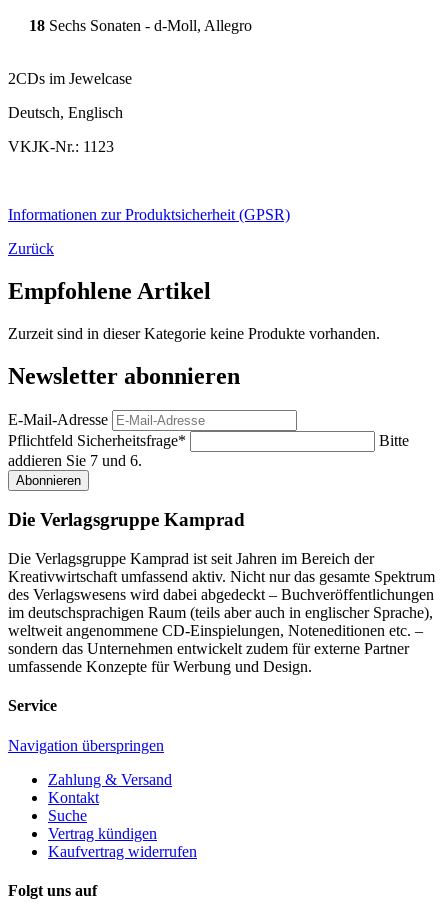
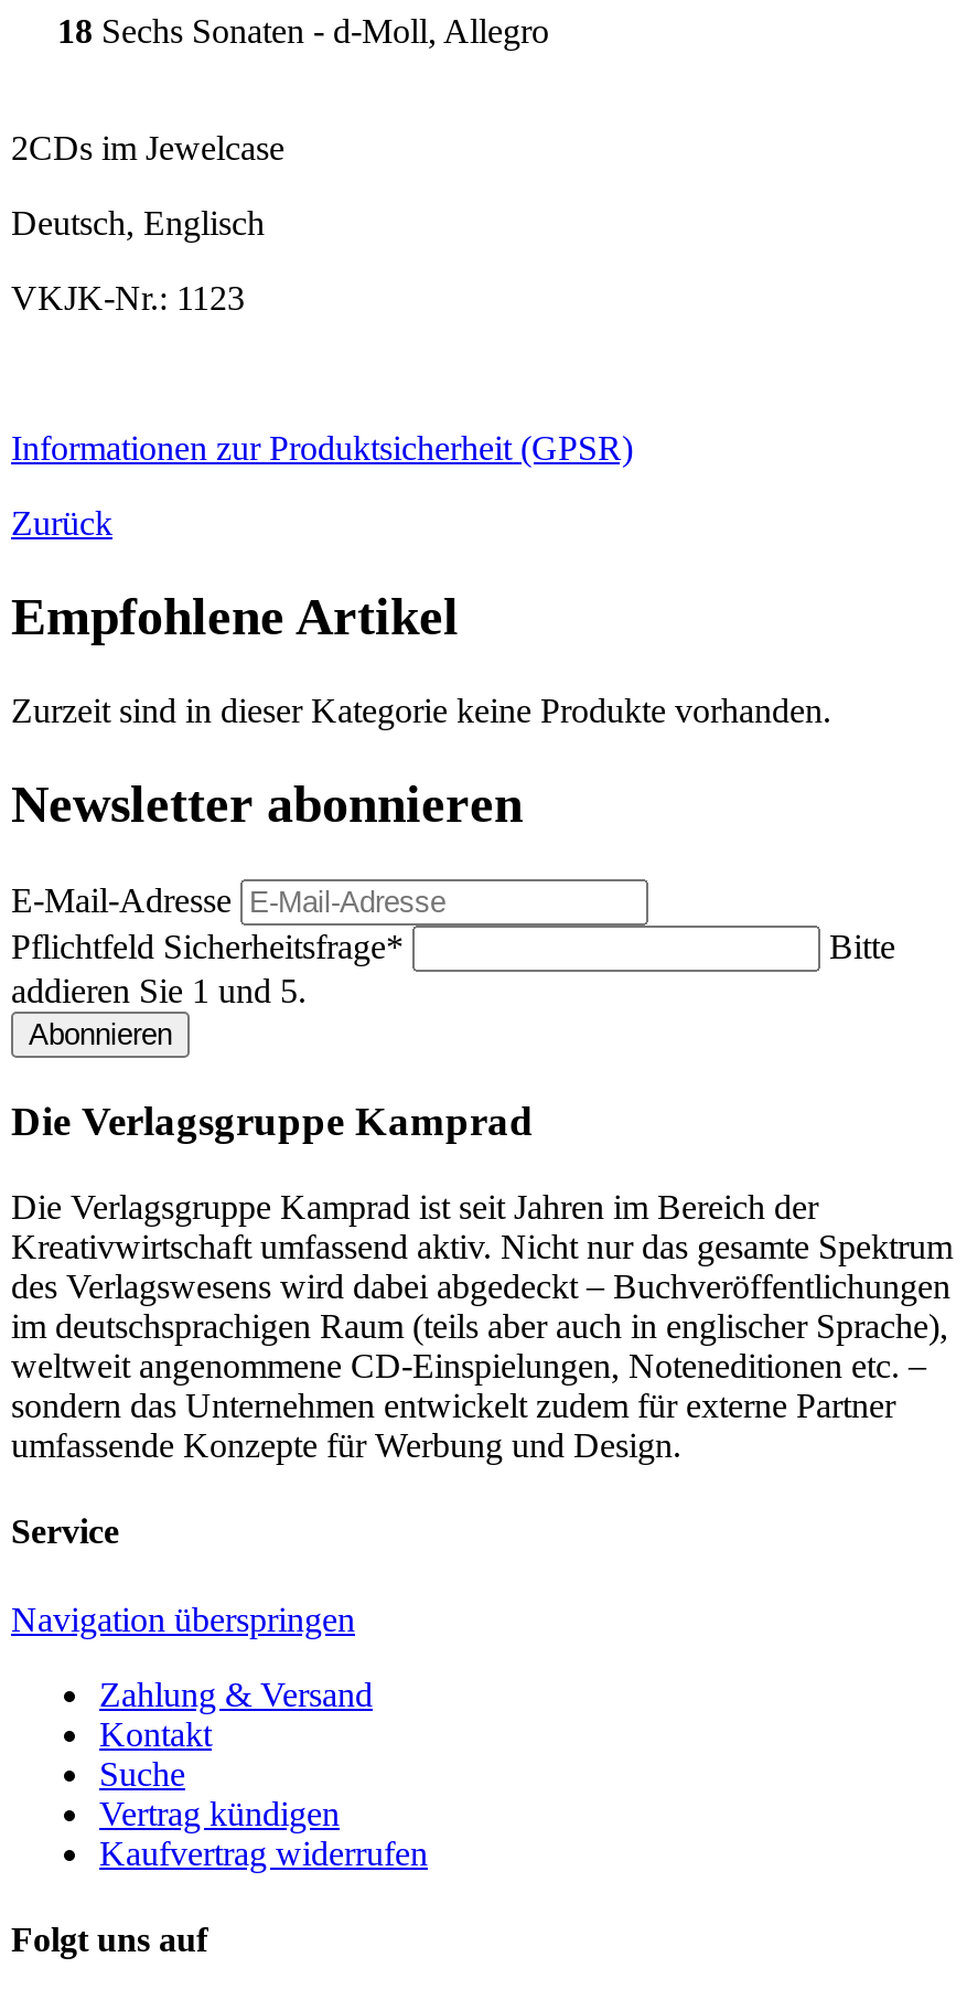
- addieren Sie 7 und 6.
+ addieren Sie 1 und 5.
